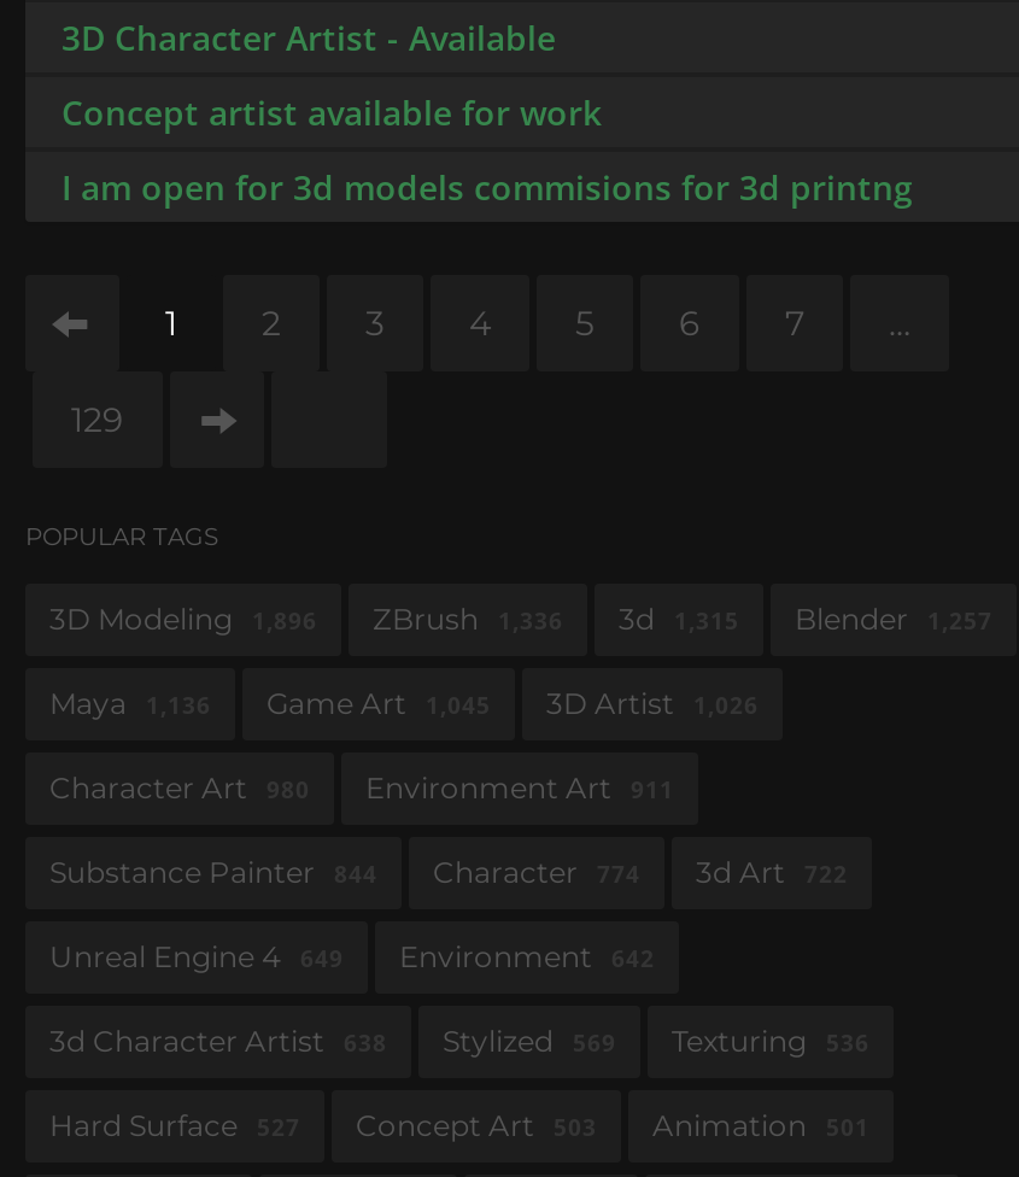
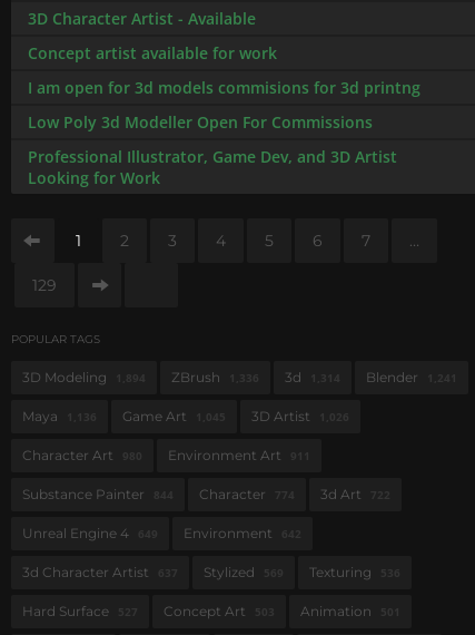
+ Low Poly 3d Modeller Open For Commissions
+ Professional Illustrator, Game Dev, and 3D Artist
+ Looking for Work

- 3D Modeling 1,896
+ 3D Modeling 1,894

- 3d 1,315
+ 3d 1,314

- Blender 1,257
+ Blender 1,241

- 3d Character Artist 638
+ 3d Character Artist 637
